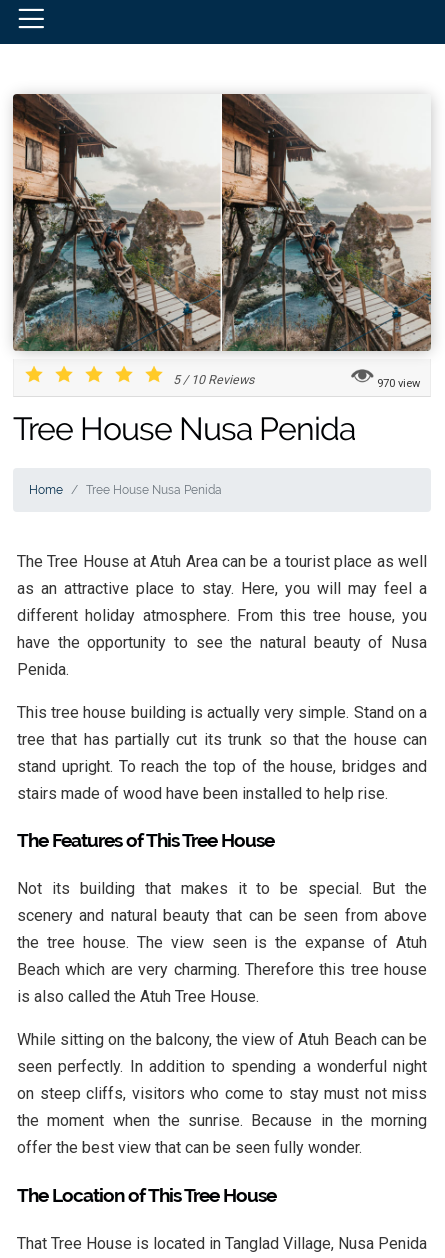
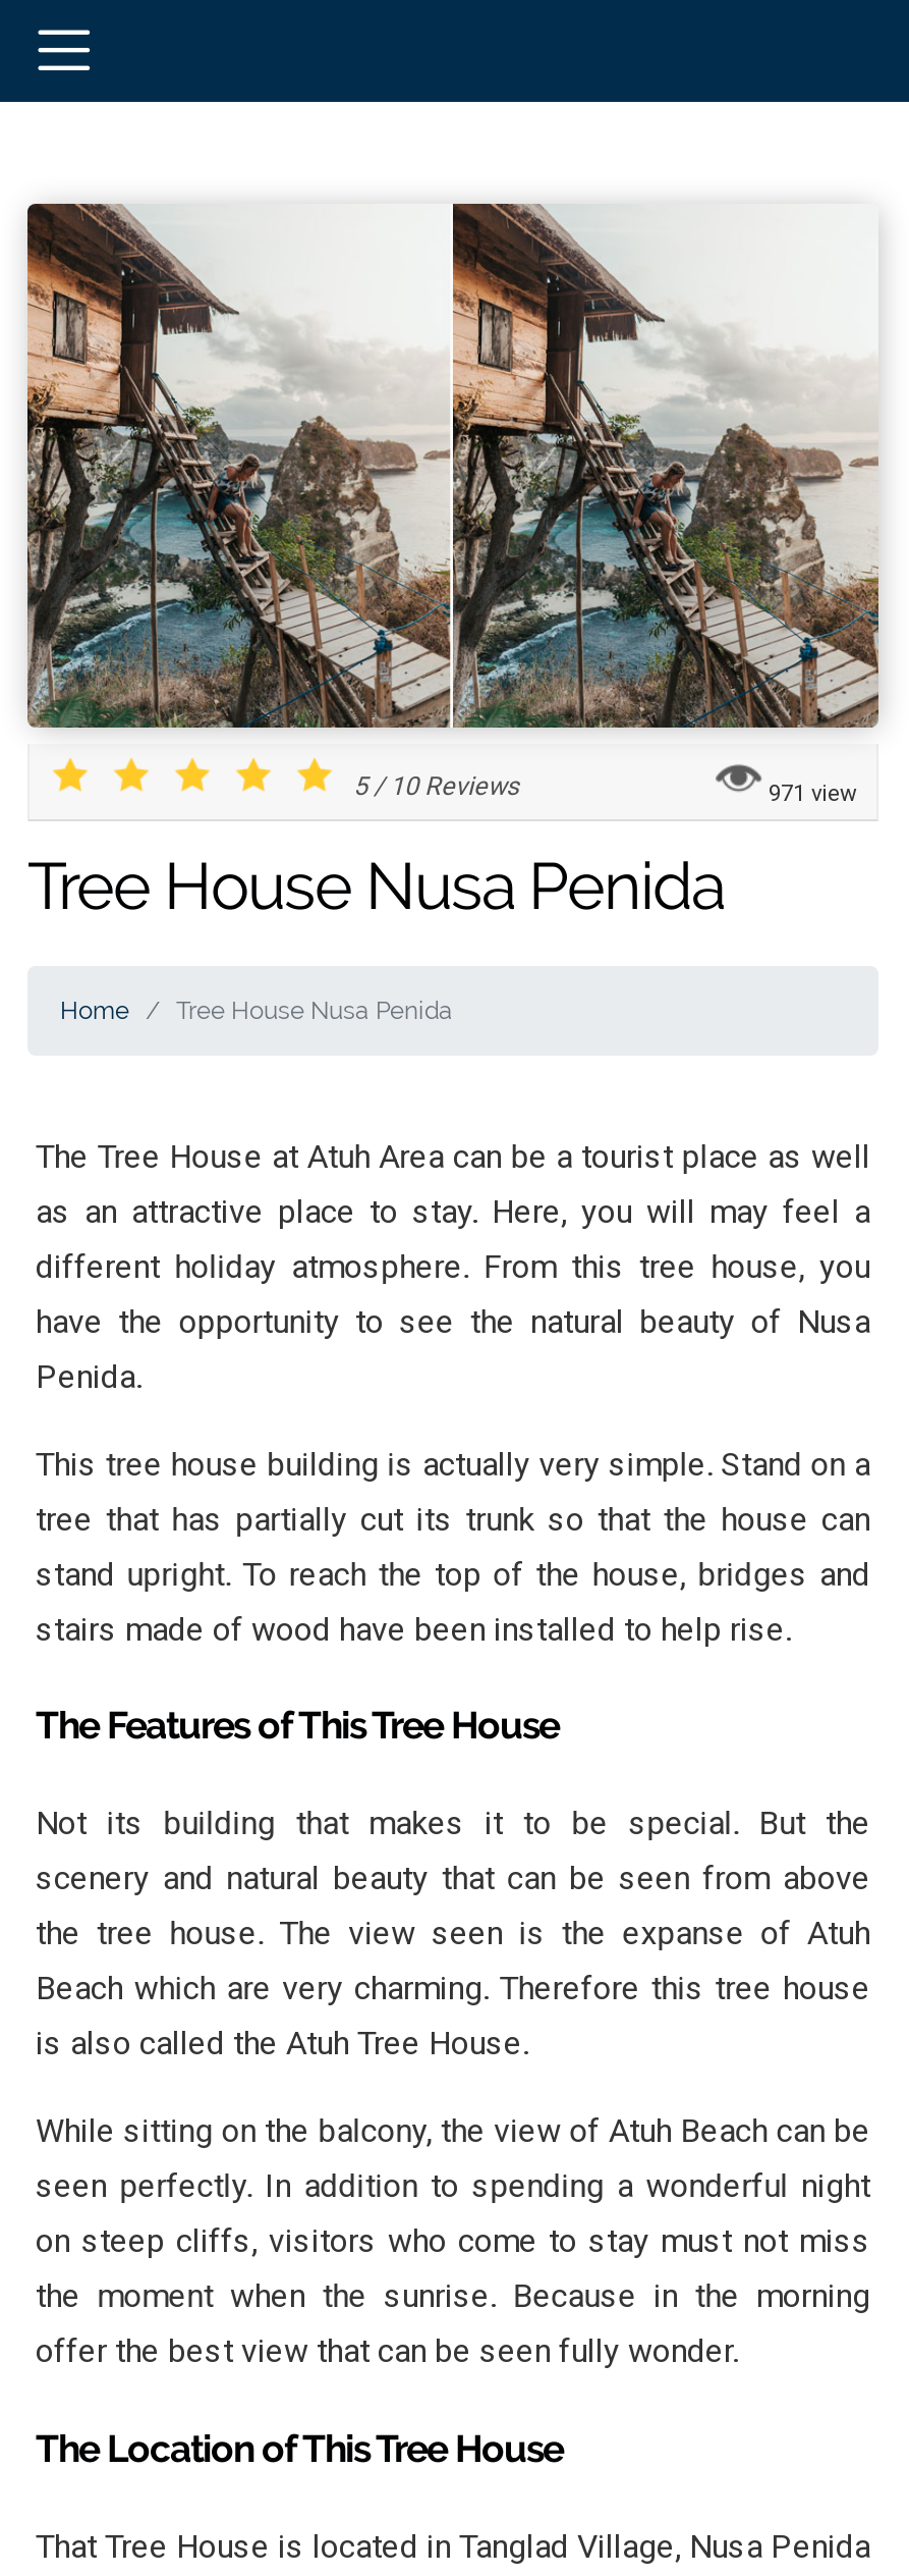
- 970 view
+ 971 view
